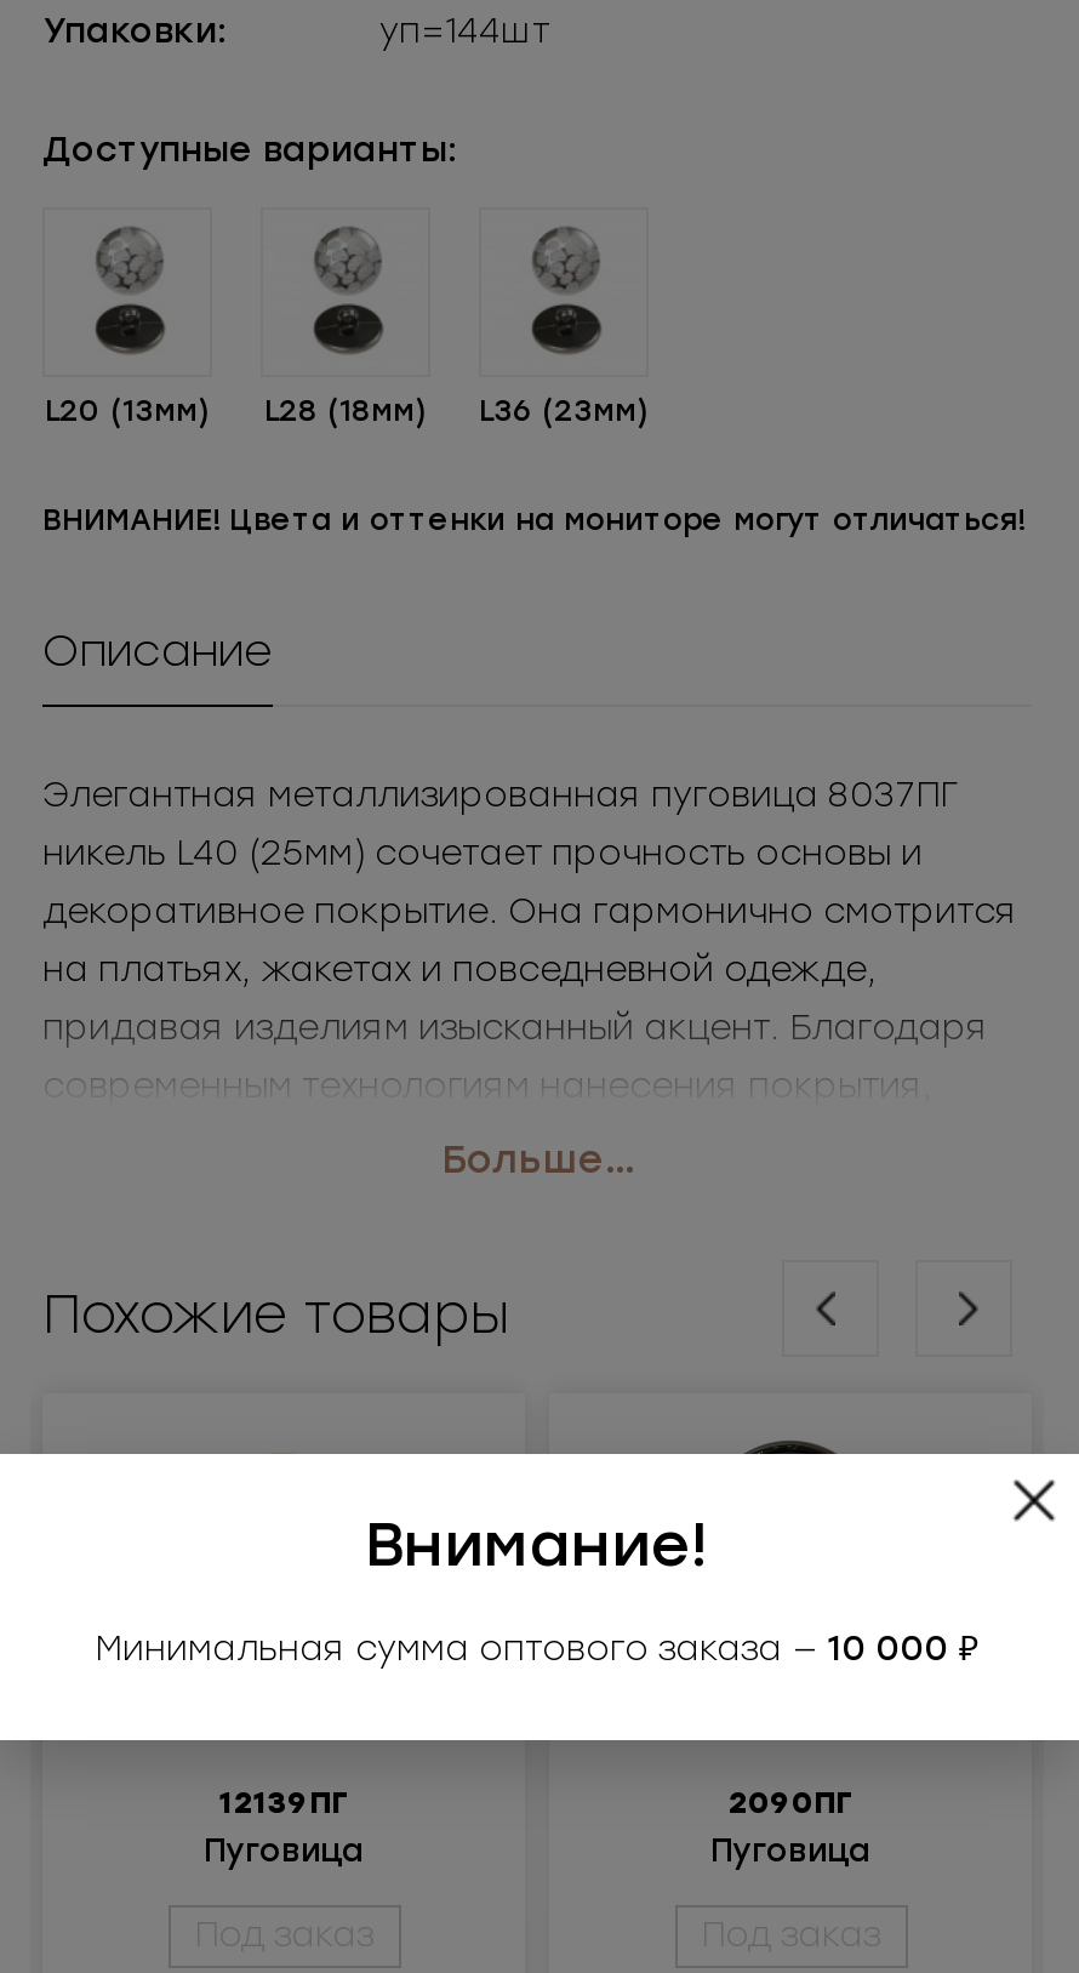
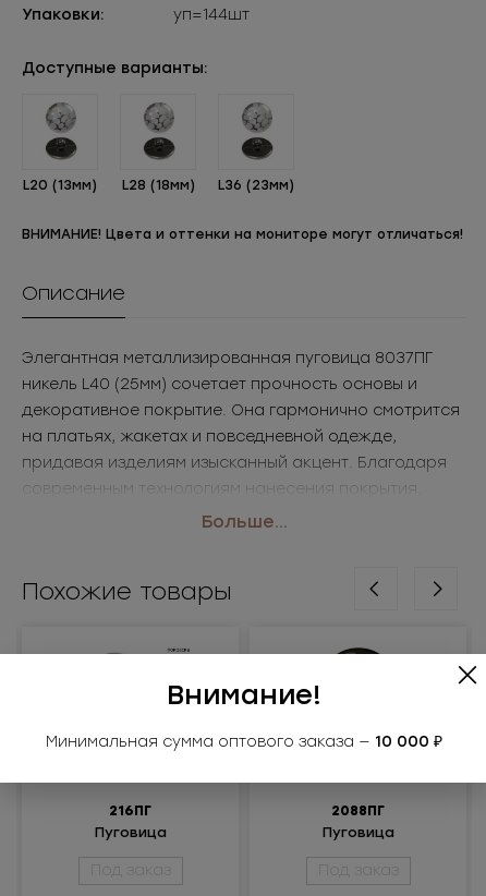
- 12139ПГ
+ 216ПГ

- 2090ПГ
+ 2088ПГ
